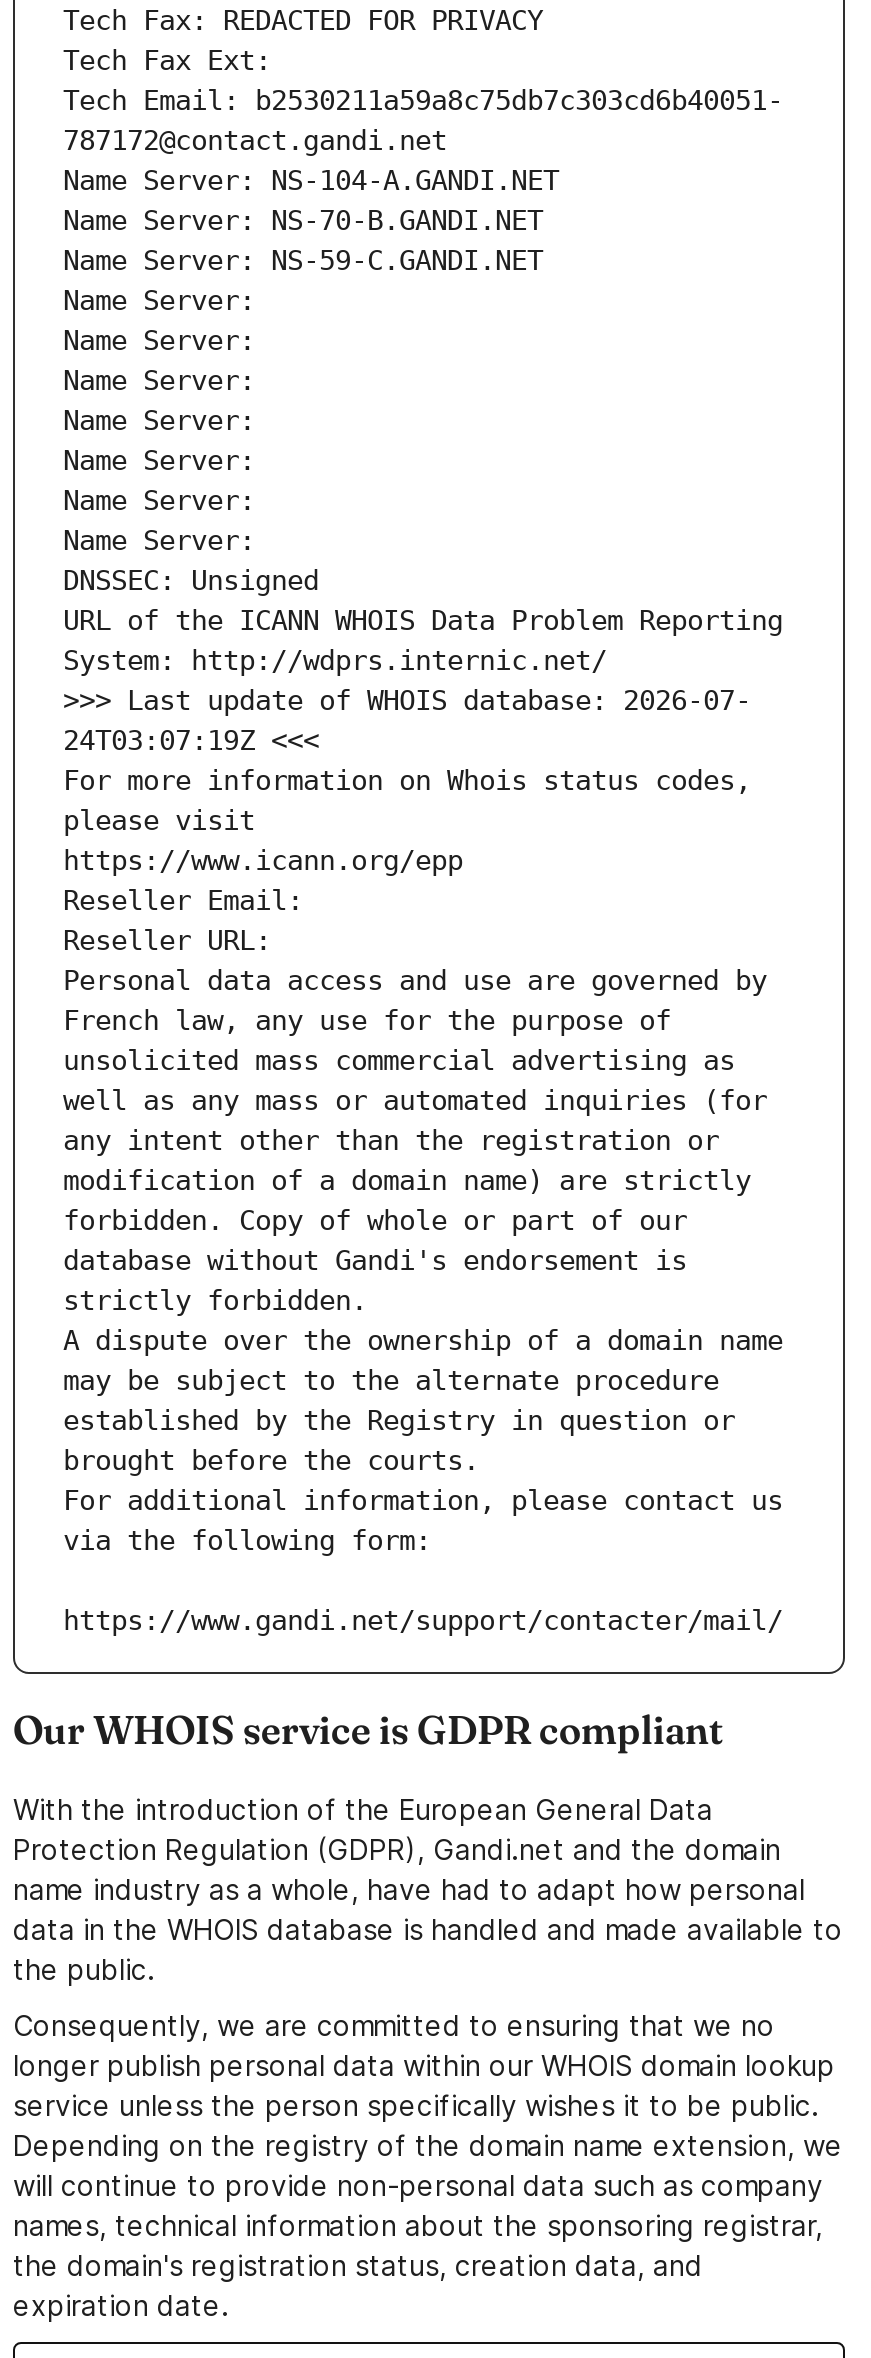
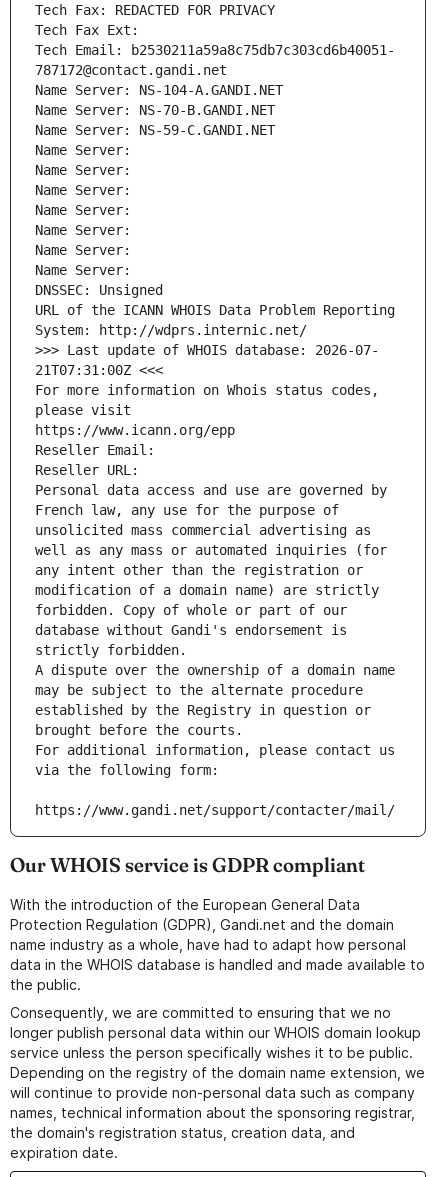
- 24T03:07:19Z <<<
+ 21T07:31:00Z <<<
